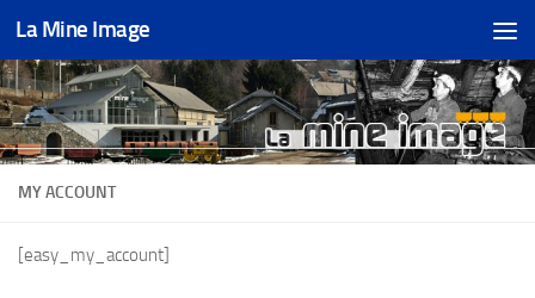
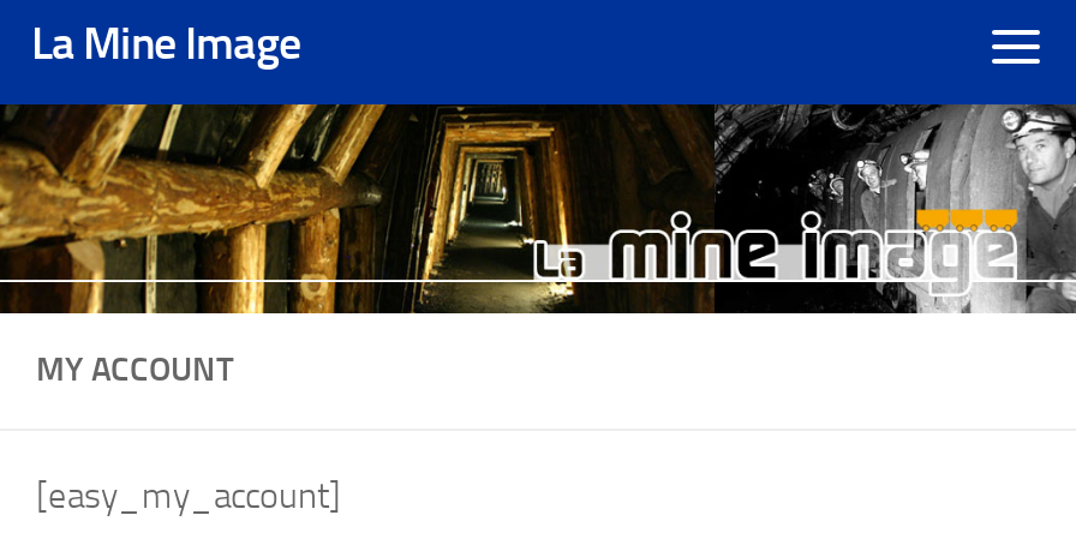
- [image]
+ [image]
